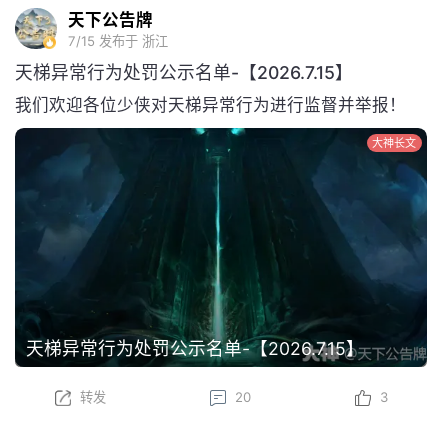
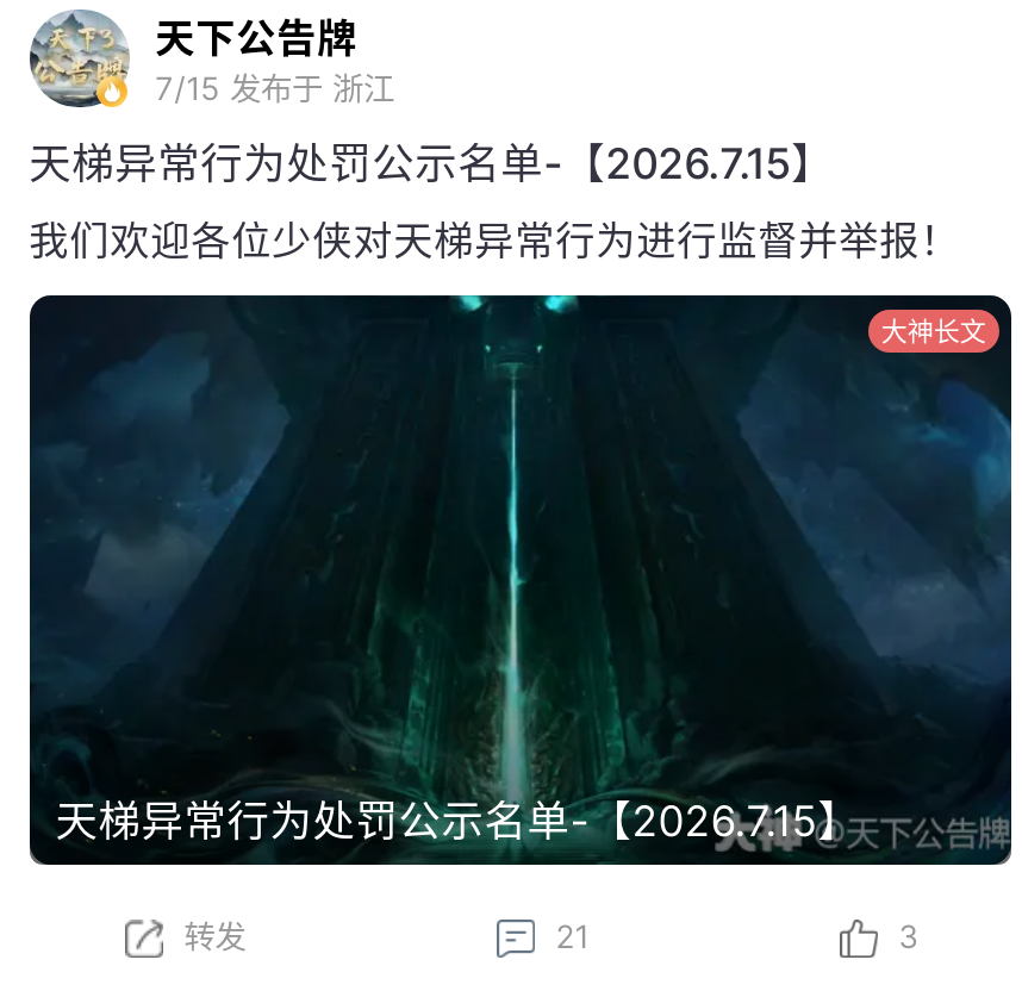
- 20
+ 21
